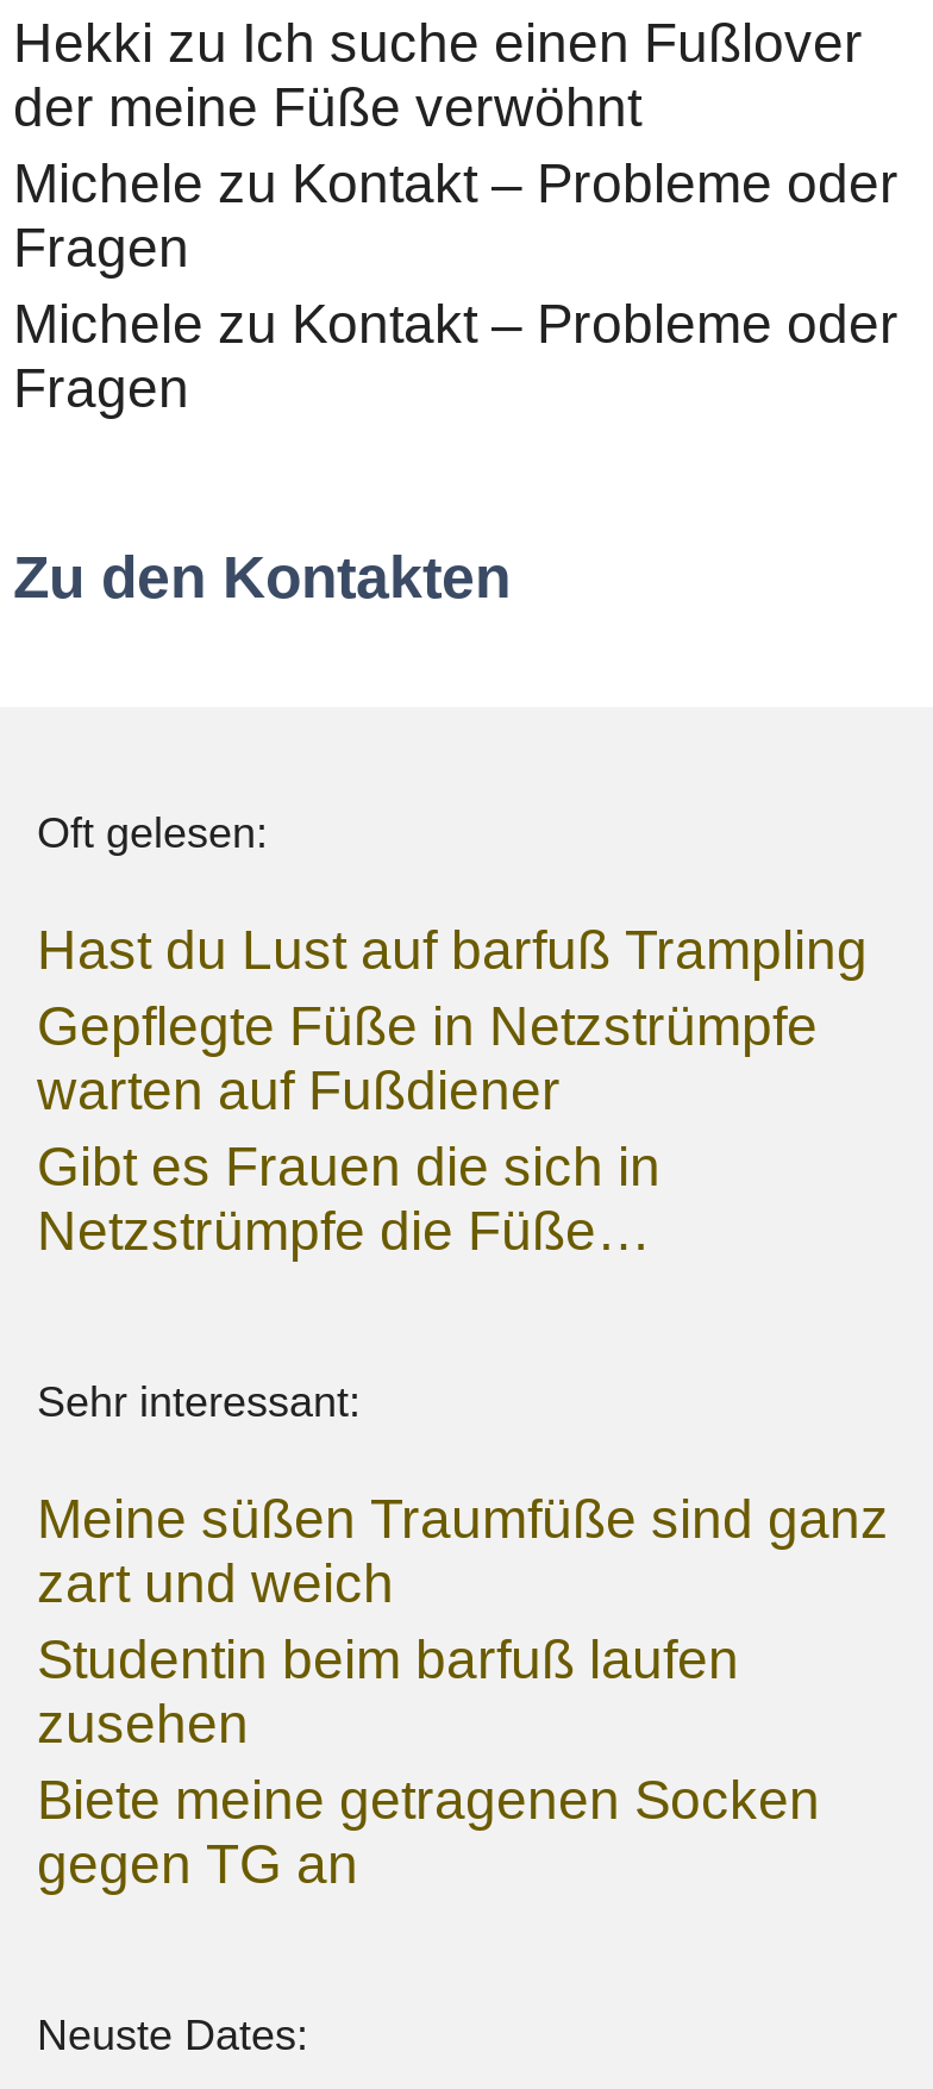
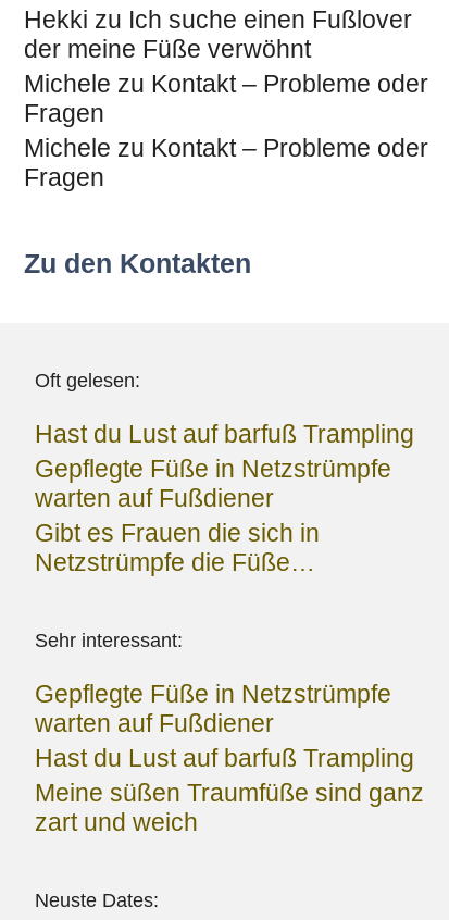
+ Gepflegte Füße in Netzstrümpfe
+ warten auf Fußdiener
+ Hast du Lust auf barfuß Trampling

moved down: Meine süßen Traumfüße sind ganz | zart und weich

- Studentin beim barfuß laufen
- zusehen
- Biete meine getragenen Socken
- gegen TG an
